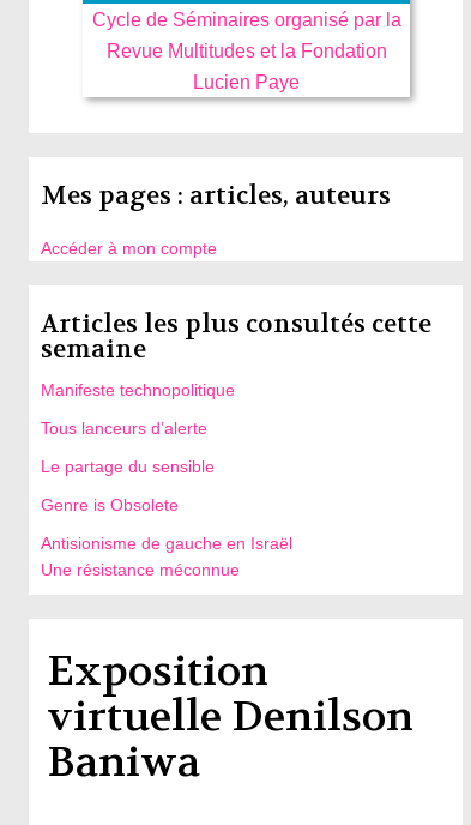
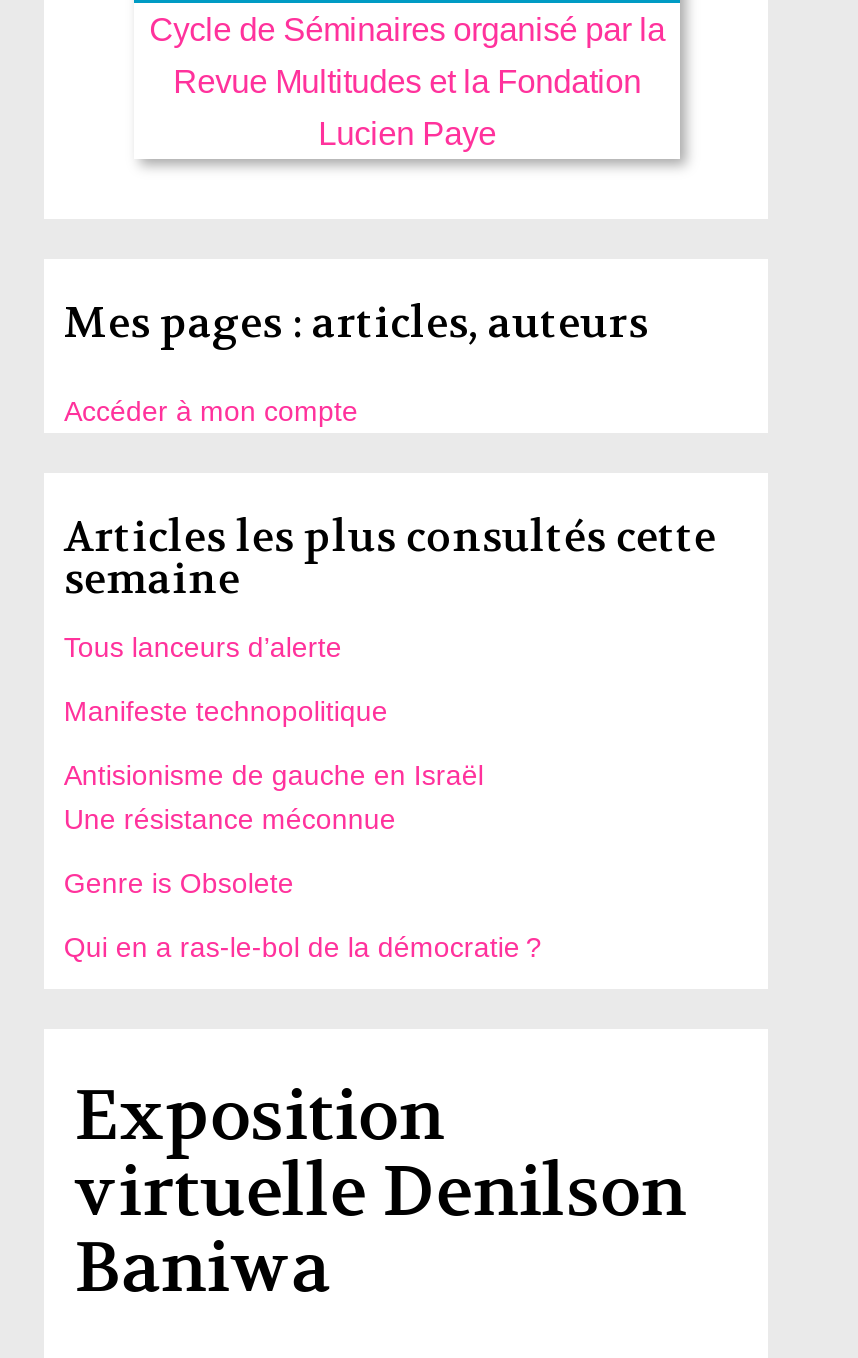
moved down: Manifeste technopolitique

moved up: Tous lanceurs d’alerte

- Le partage du sensible

moved down: Genre is Obsolete

moved up: Antisionisme de gauche en Israël | Une résistance méconnue

+ Qui en a ras-le-bol de la démocratie ?
